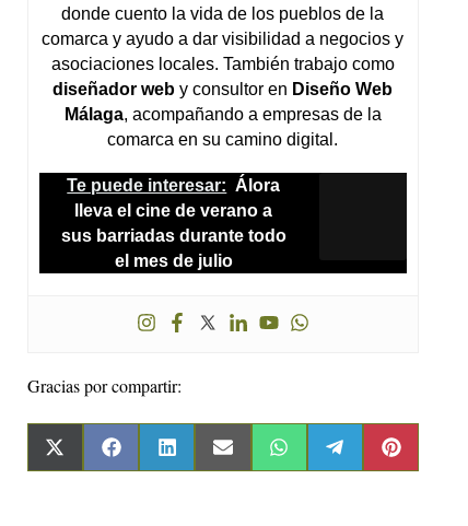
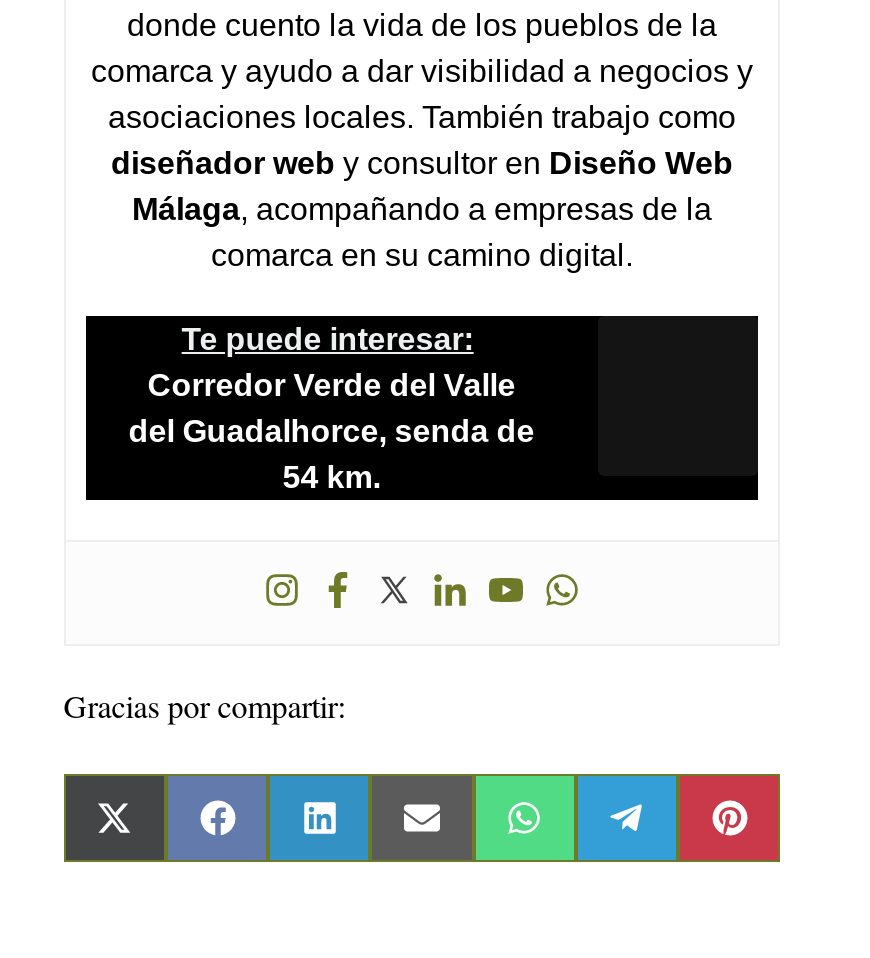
- Te puede interesar: Álora
- lleva el cine de verano a
- sus barriadas durante todo
- el mes de julio
+ Te puede interesar:
+ Corredor Verde del Valle
+ del Guadalhorce, senda de
+ 54 km.
